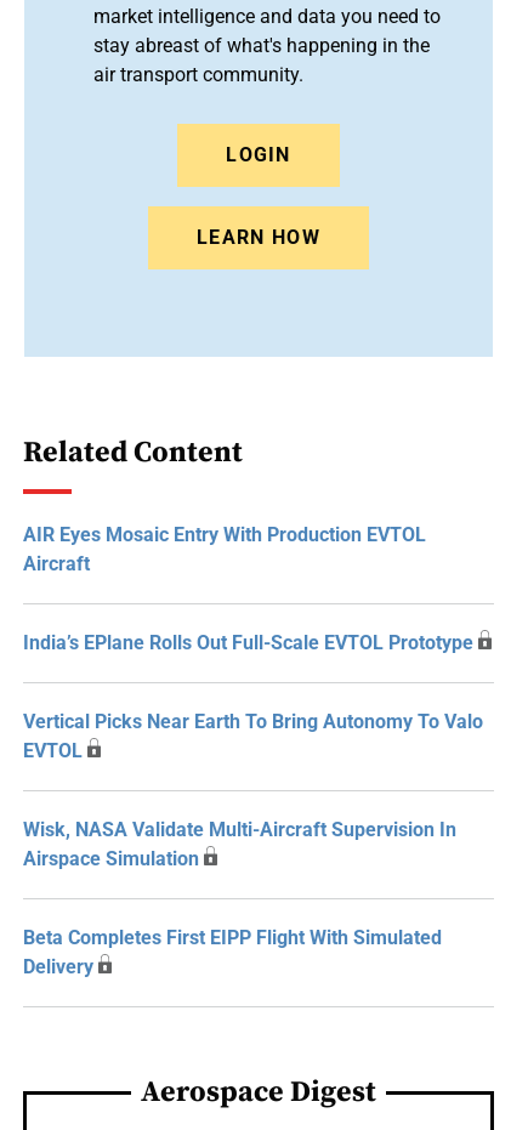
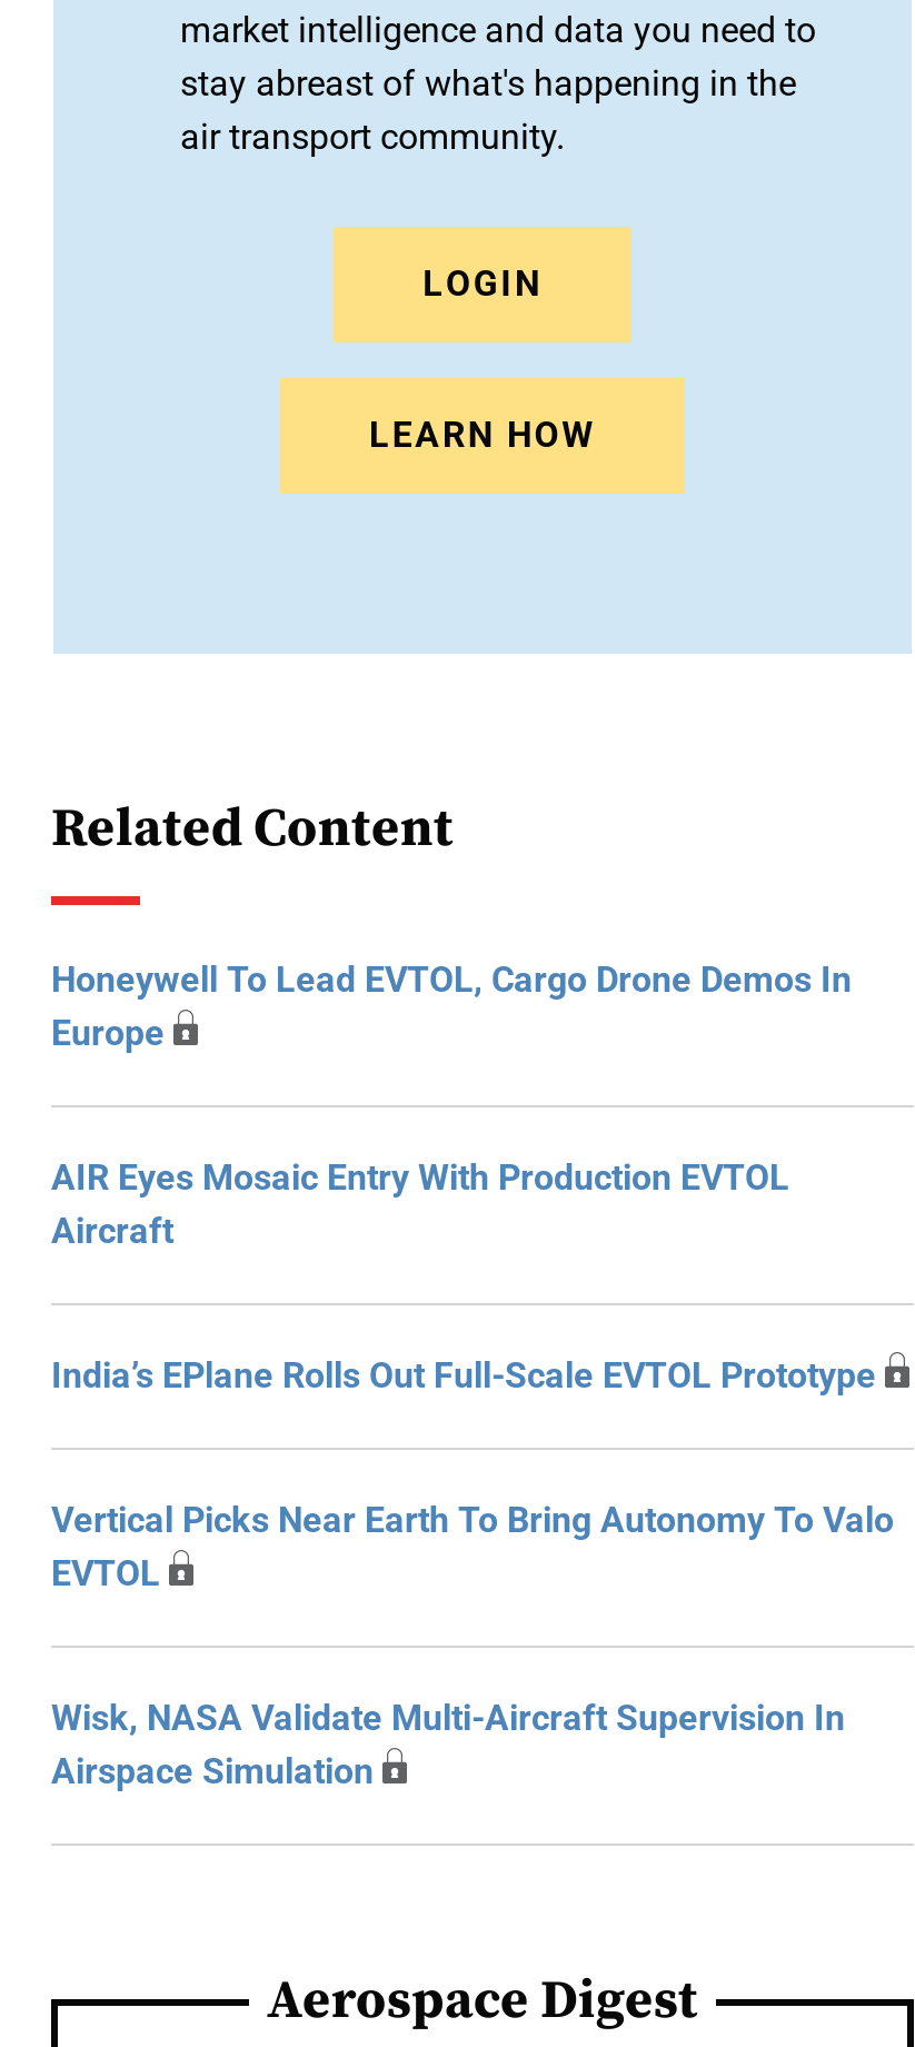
+ Honeywell To Lead EVTOL, Cargo Drone Demos In
+ Europe

moved down: AIR Eyes Mosaic Entry With Production EVTOL | Aircraft | India’s EPlane Rolls Out Full-Scale EVTOL Prototype | Vertical Picks Near Earth To Bring Autonomy To Valo | EVTOL | Wisk, NASA Validate Multi-Aircraft Supervision In | Airspace Simulation

- Beta Completes First EIPP Flight With Simulated
- Delivery
